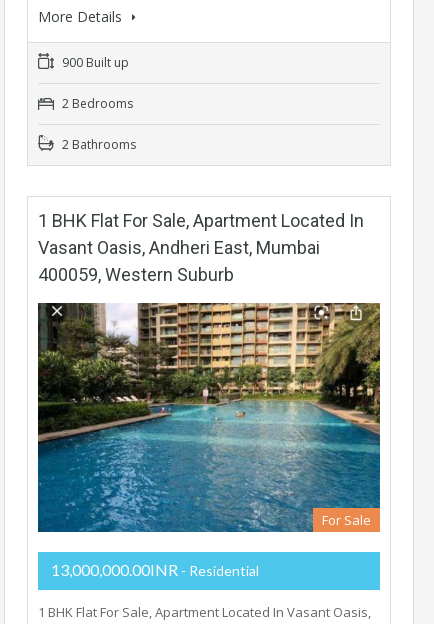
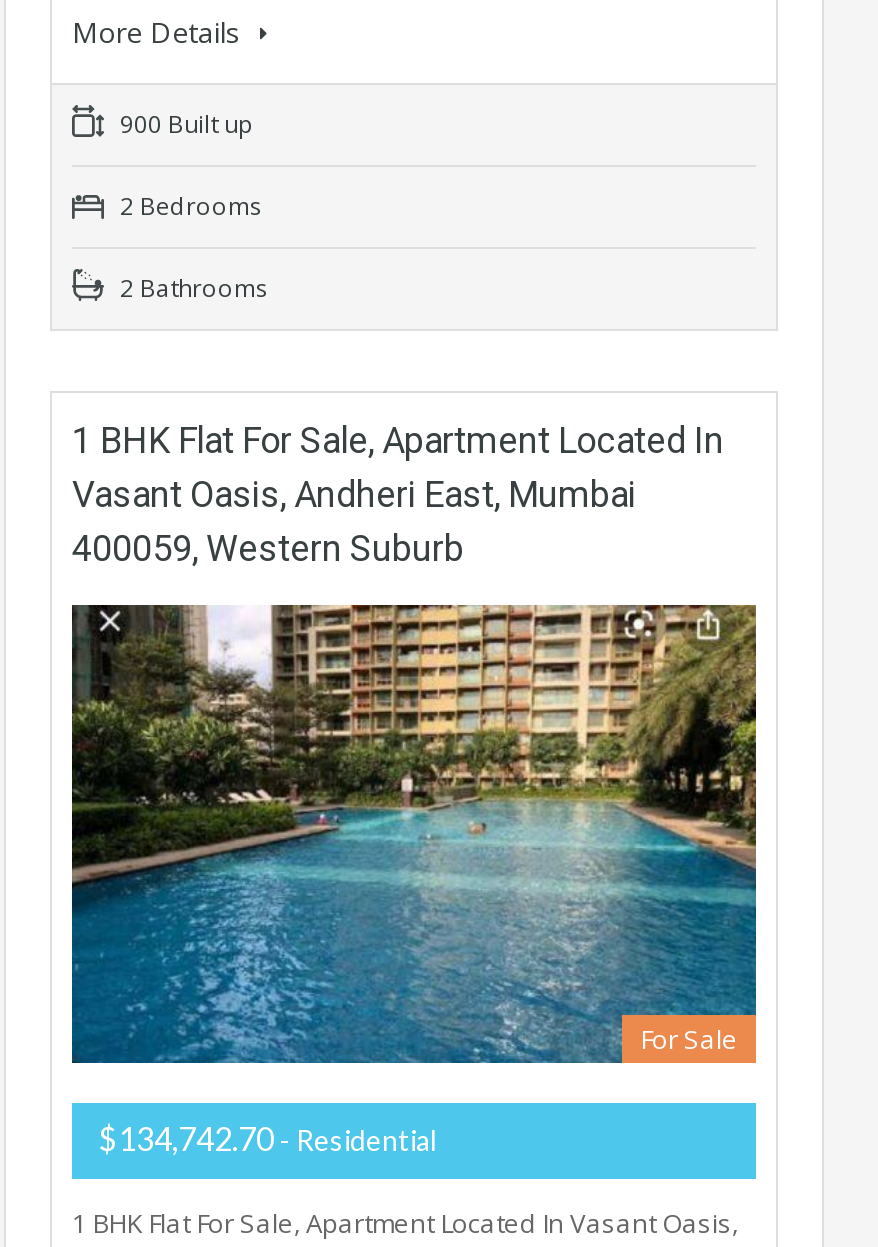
- 13,000,000.00INR - Residential
+ $134,742.70 - Residential
